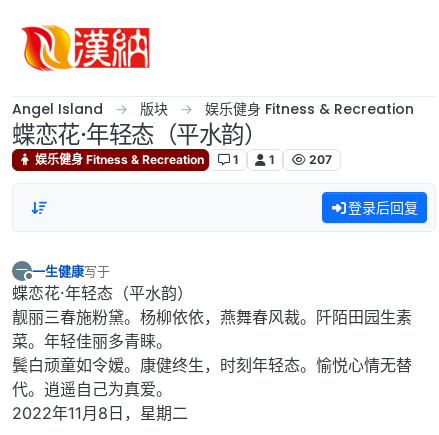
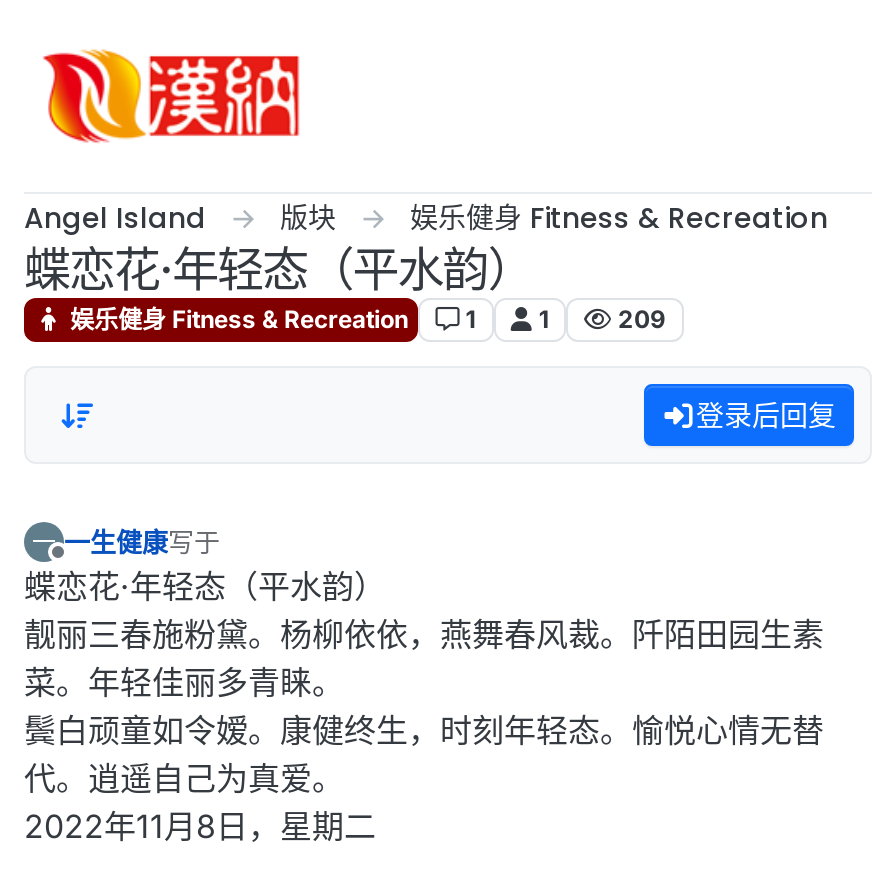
- 207
+ 209
